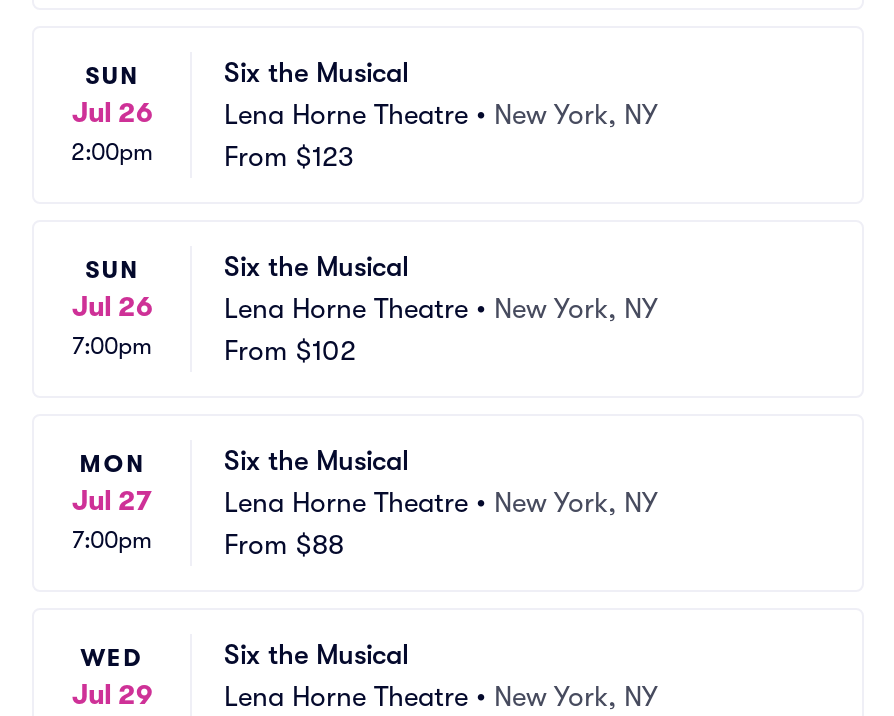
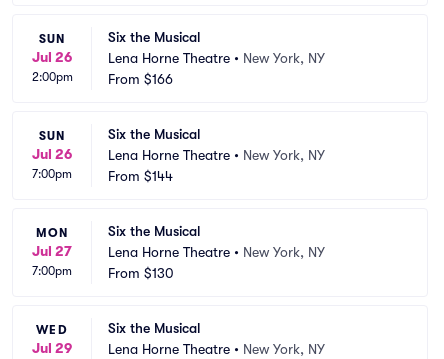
- From $123
+ From $166

- From $102
+ From $144

- From $88
+ From $130
